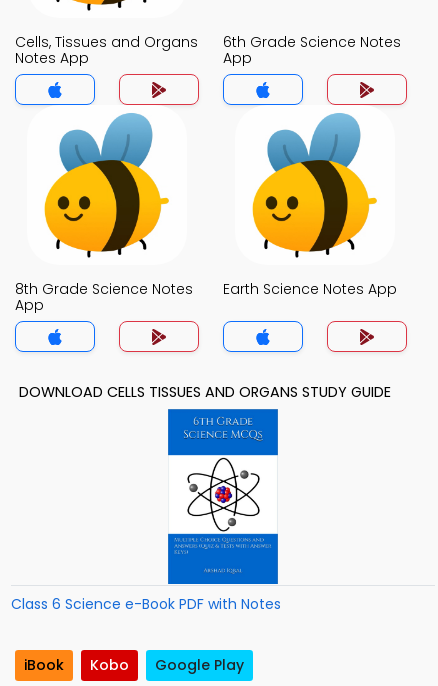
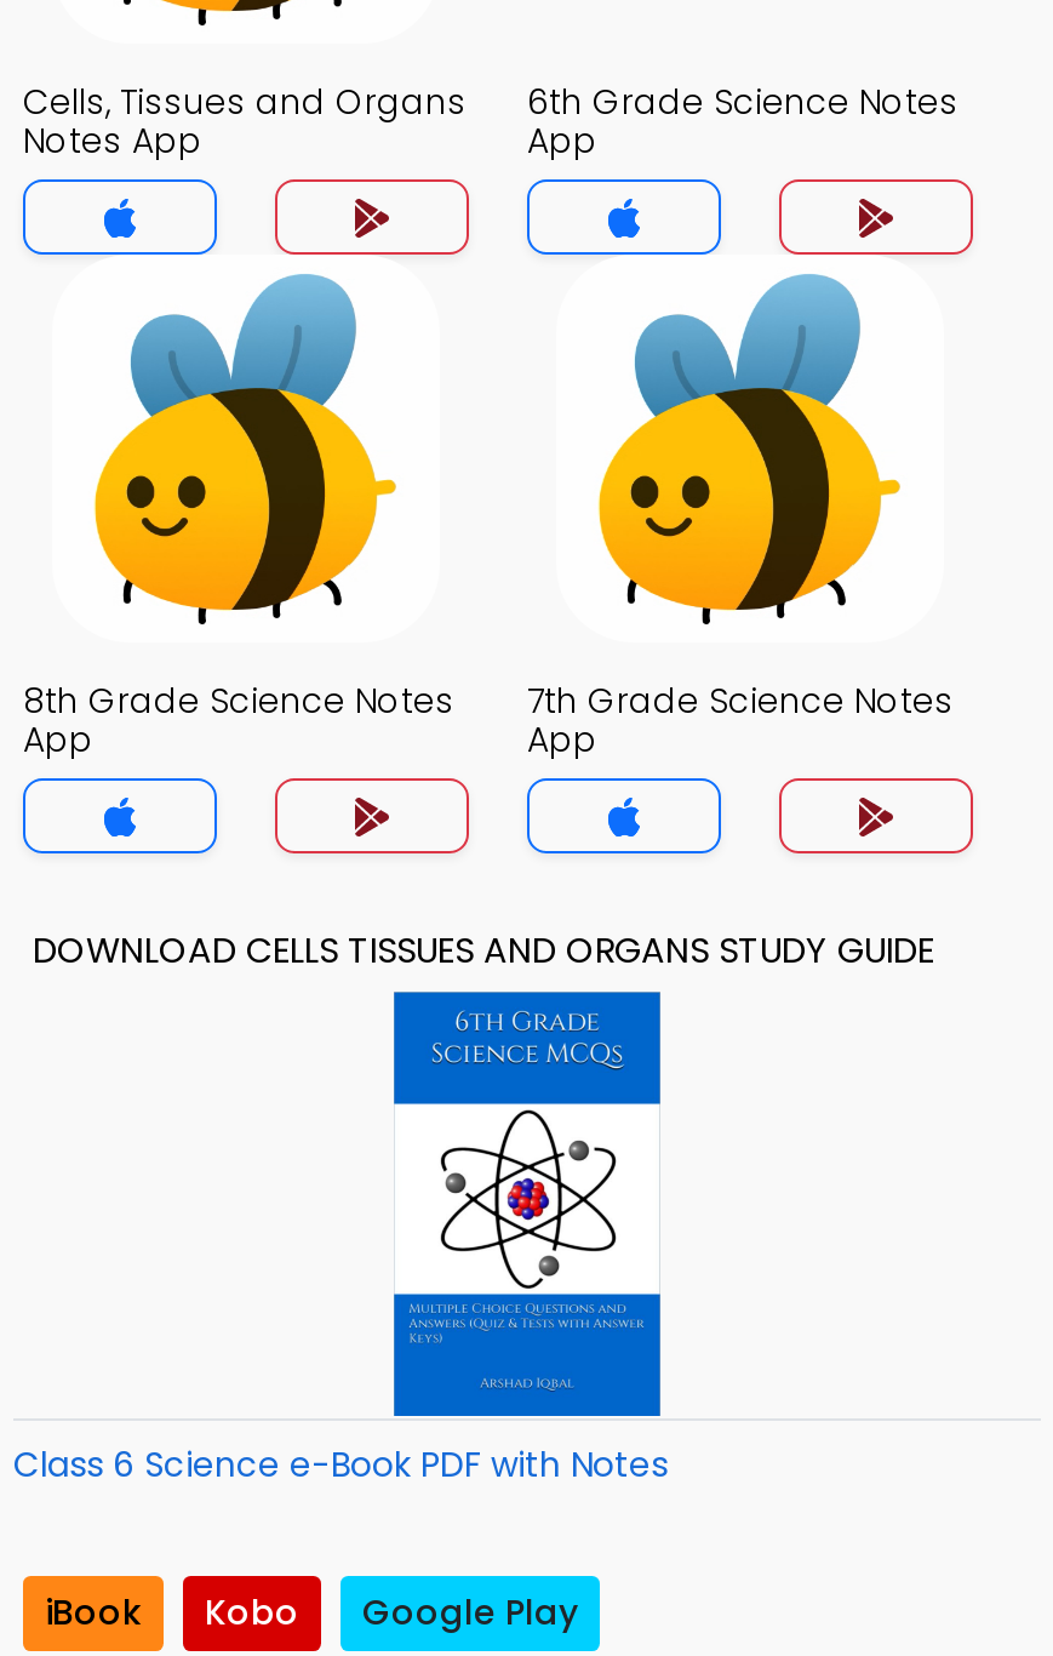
- Earth Science Notes App
+ 7th Grade Science Notes
+ App
